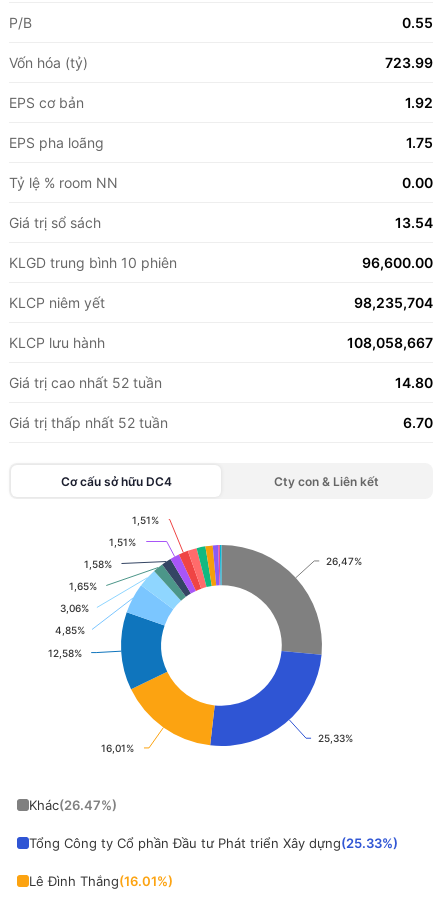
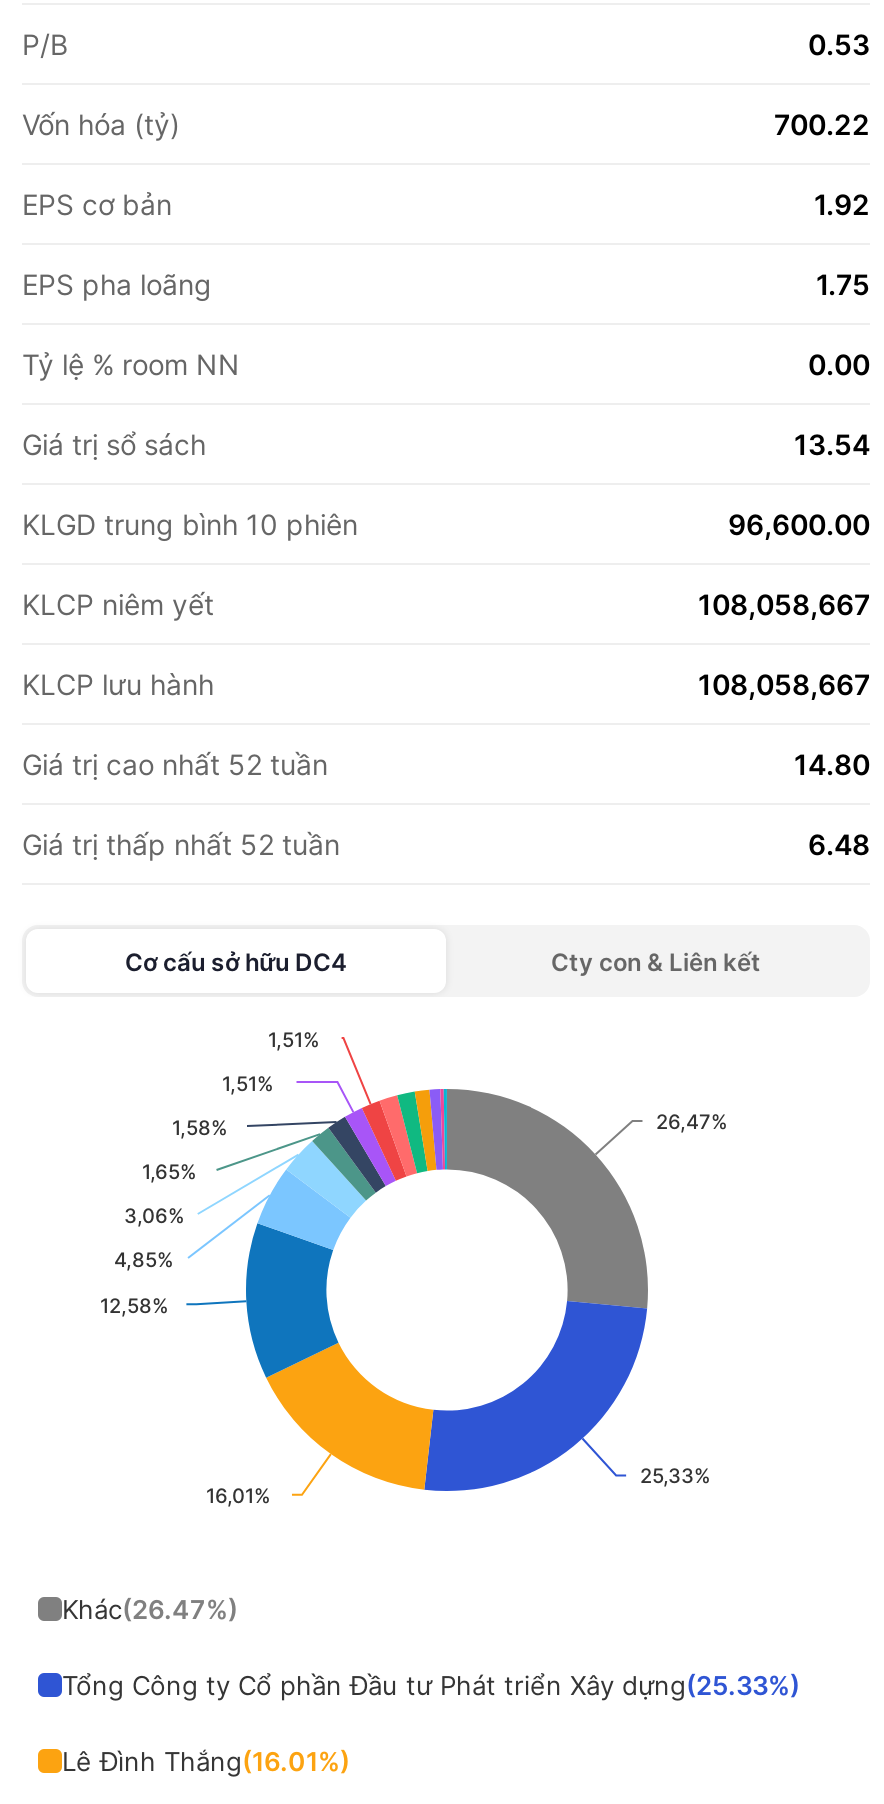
- 0.55
+ 0.53

- 723.99
+ 700.22

- 98,235,704
+ 108,058,667

- 6.70
+ 6.48
